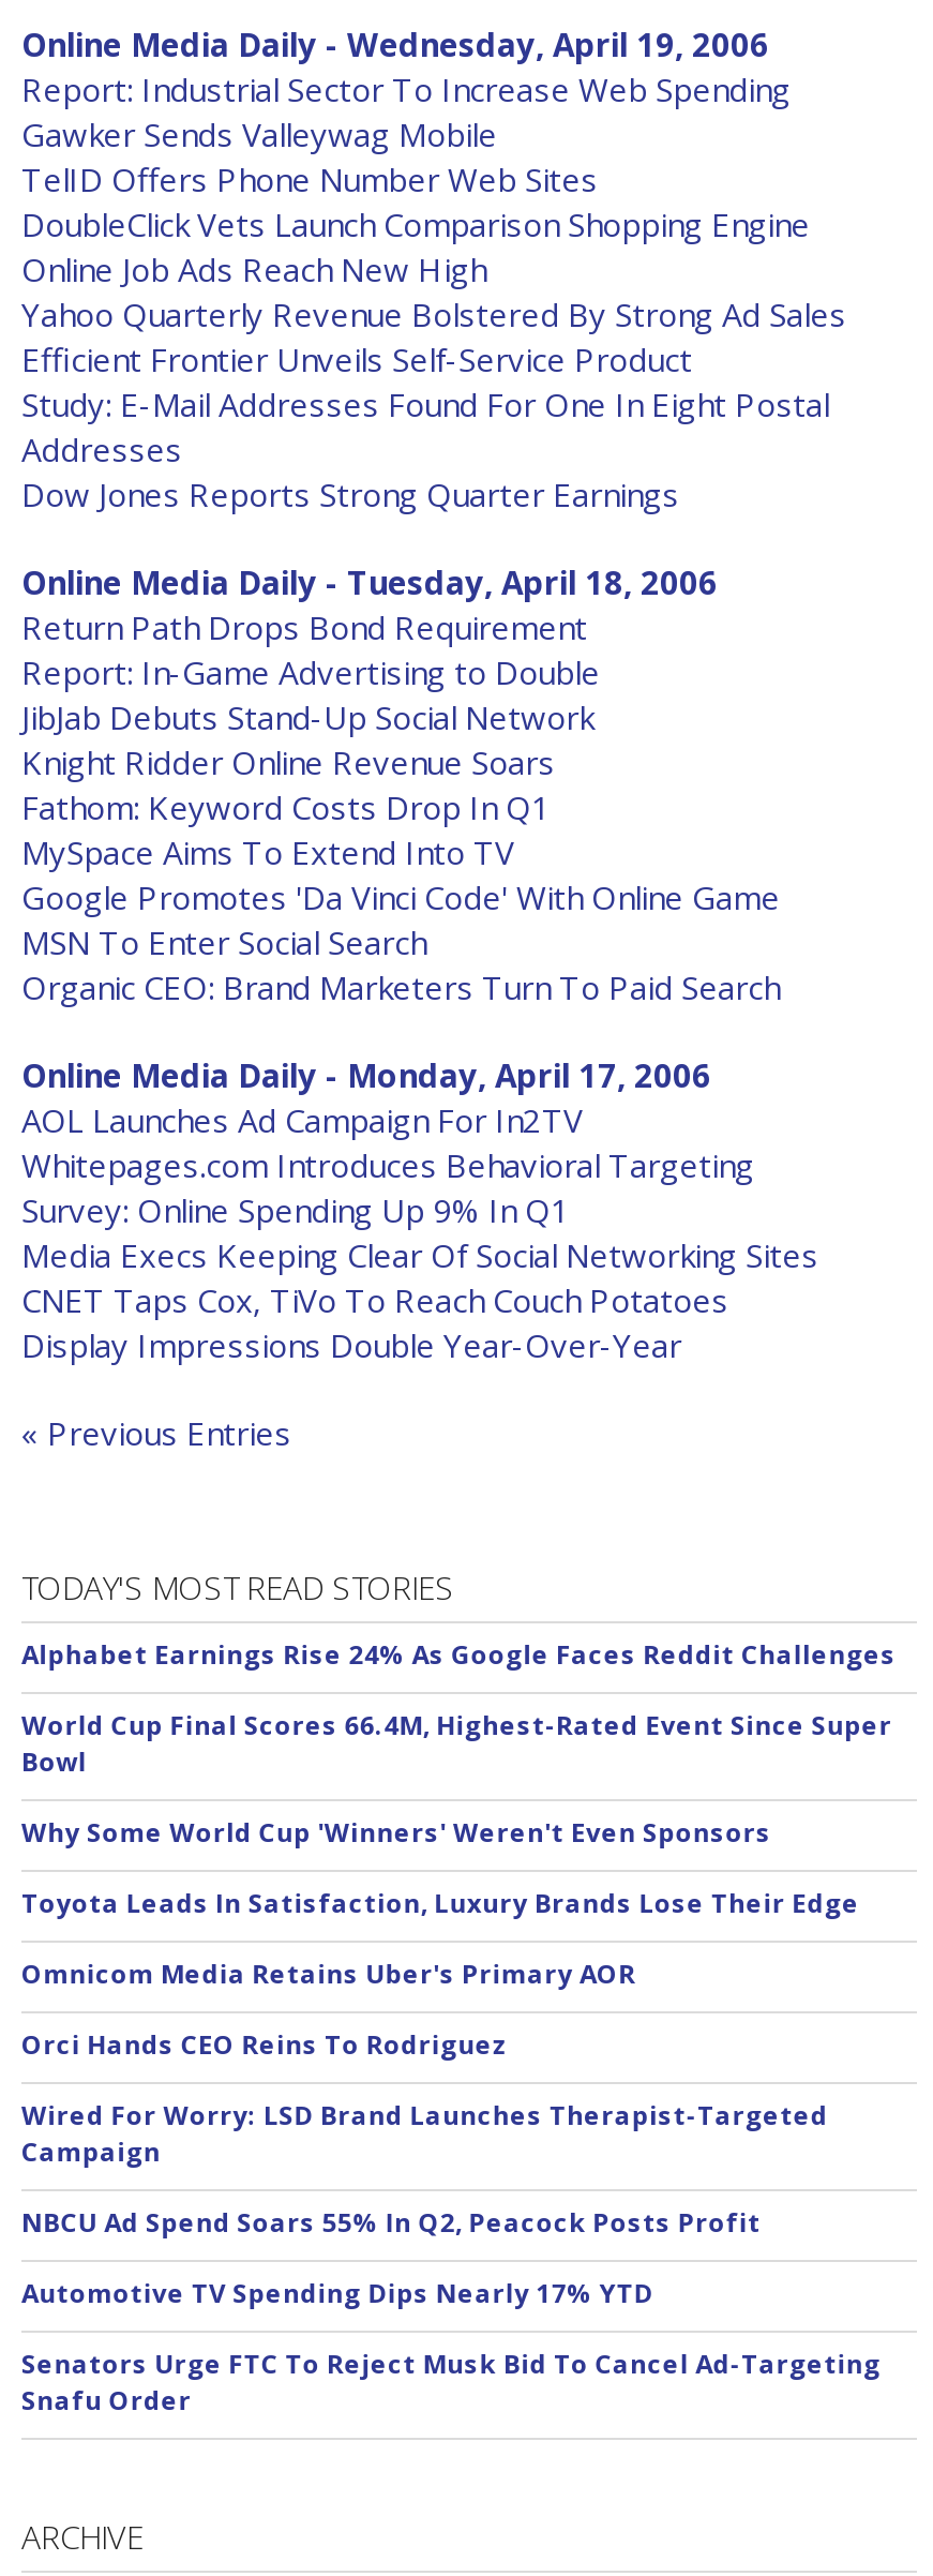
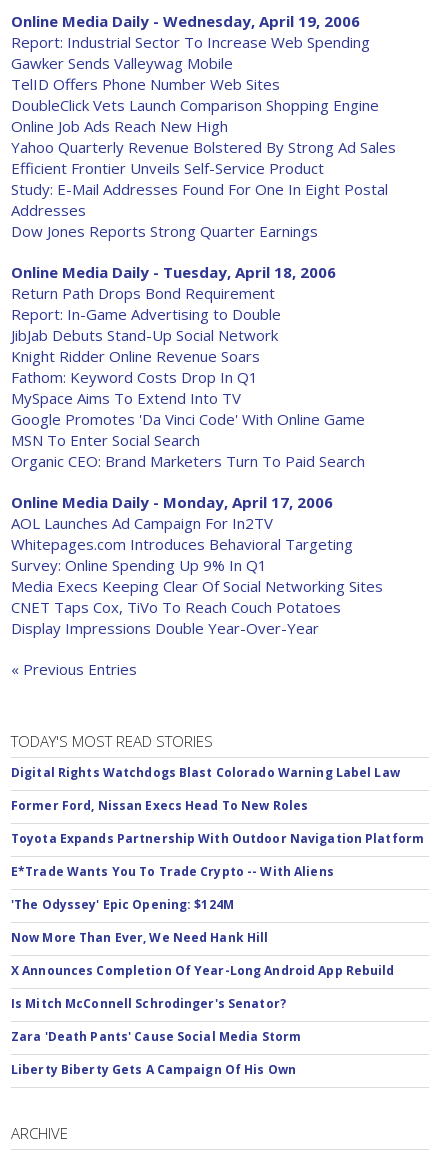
- Alphabet Earnings Rise 24% As Google Faces Reddit Challenges
+ Digital Rights Watchdogs Blast Colorado Warning Label Law

- World Cup Final Scores 66.4M, Highest-Rated Event Since Super
- Bowl
+ Former Ford, Nissan Execs Head To New Roles

- Why Some World Cup 'Winners' Weren't Even Sponsors
+ Toyota Expands Partnership With Outdoor Navigation Platform

- Toyota Leads In Satisfaction, Luxury Brands Lose Their Edge
+ E*Trade Wants You To Trade Crypto -- With Aliens

- Omnicom Media Retains Uber's Primary AOR
+ 'The Odyssey' Epic Opening: $124M

- Orci Hands CEO Reins To Rodriguez
+ Now More Than Ever, We Need Hank Hill

- Wired For Worry: LSD Brand Launches Therapist-Targeted
- Campaign
+ X Announces Completion Of Year-Long Android App Rebuild

- NBCU Ad Spend Soars 55% In Q2, Peacock Posts Profit
+ Is Mitch McConnell Schrodinger's Senator?

- Automotive TV Spending Dips Nearly 17% YTD
+ Zara 'Death Pants' Cause Social Media Storm

- Senators Urge FTC To Reject Musk Bid To Cancel Ad-Targeting
- Snafu Order
+ Liberty Biberty Gets A Campaign Of His Own
